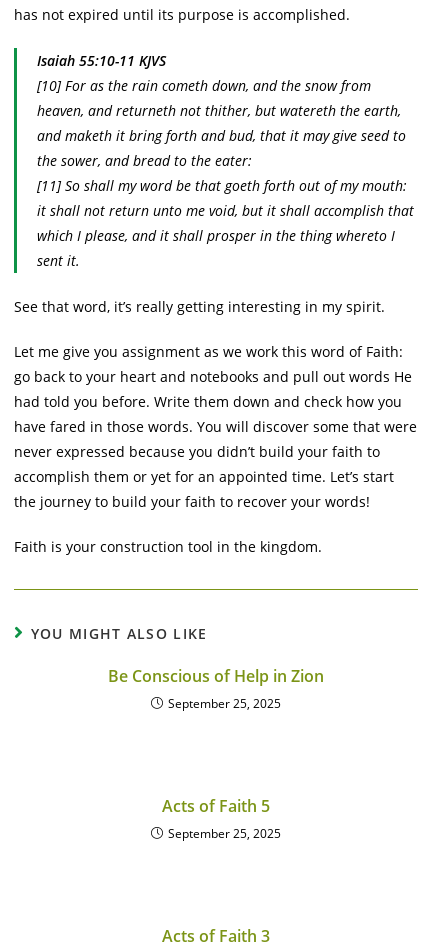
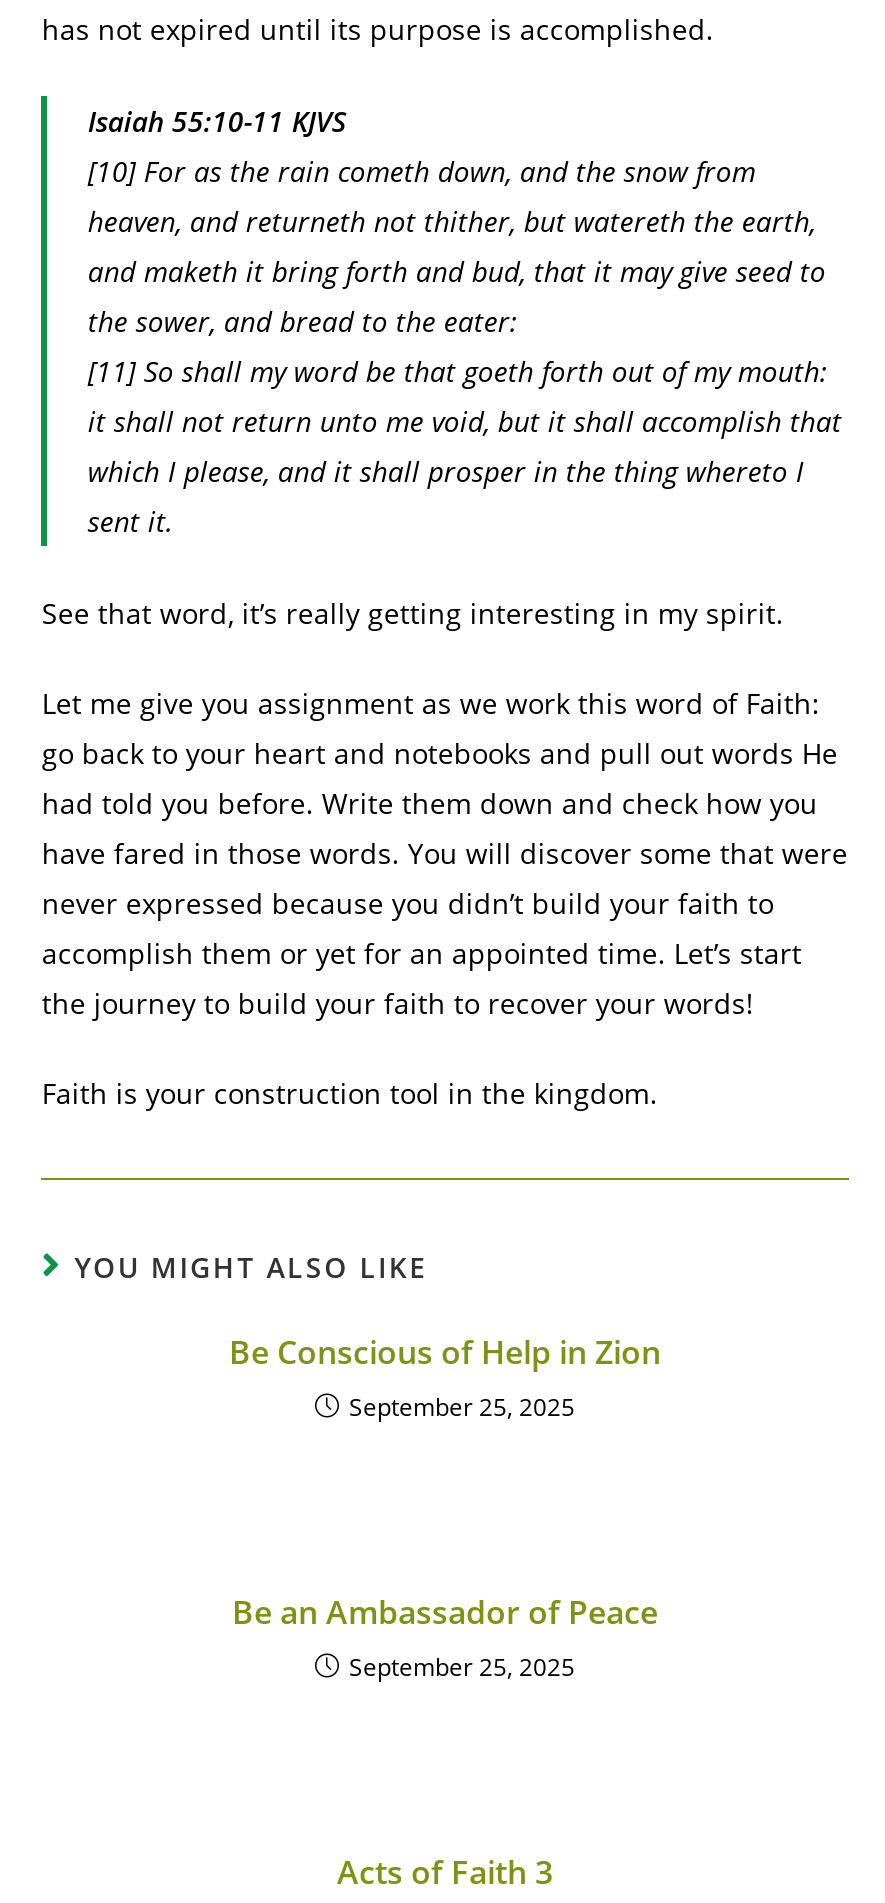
- Acts of Faith 5
+ Be an Ambassador of Peace
